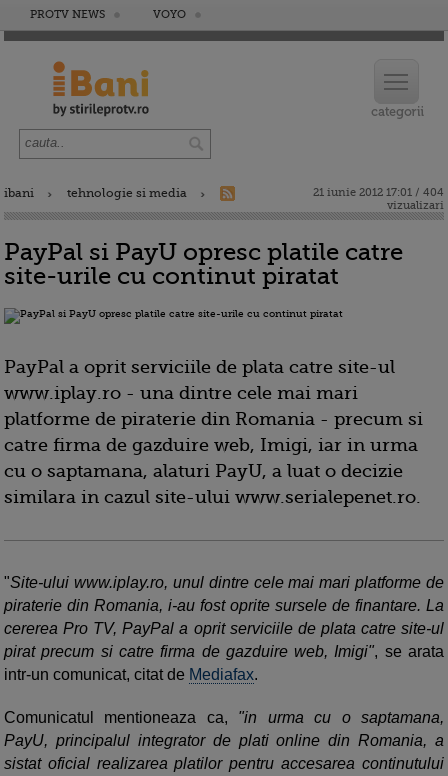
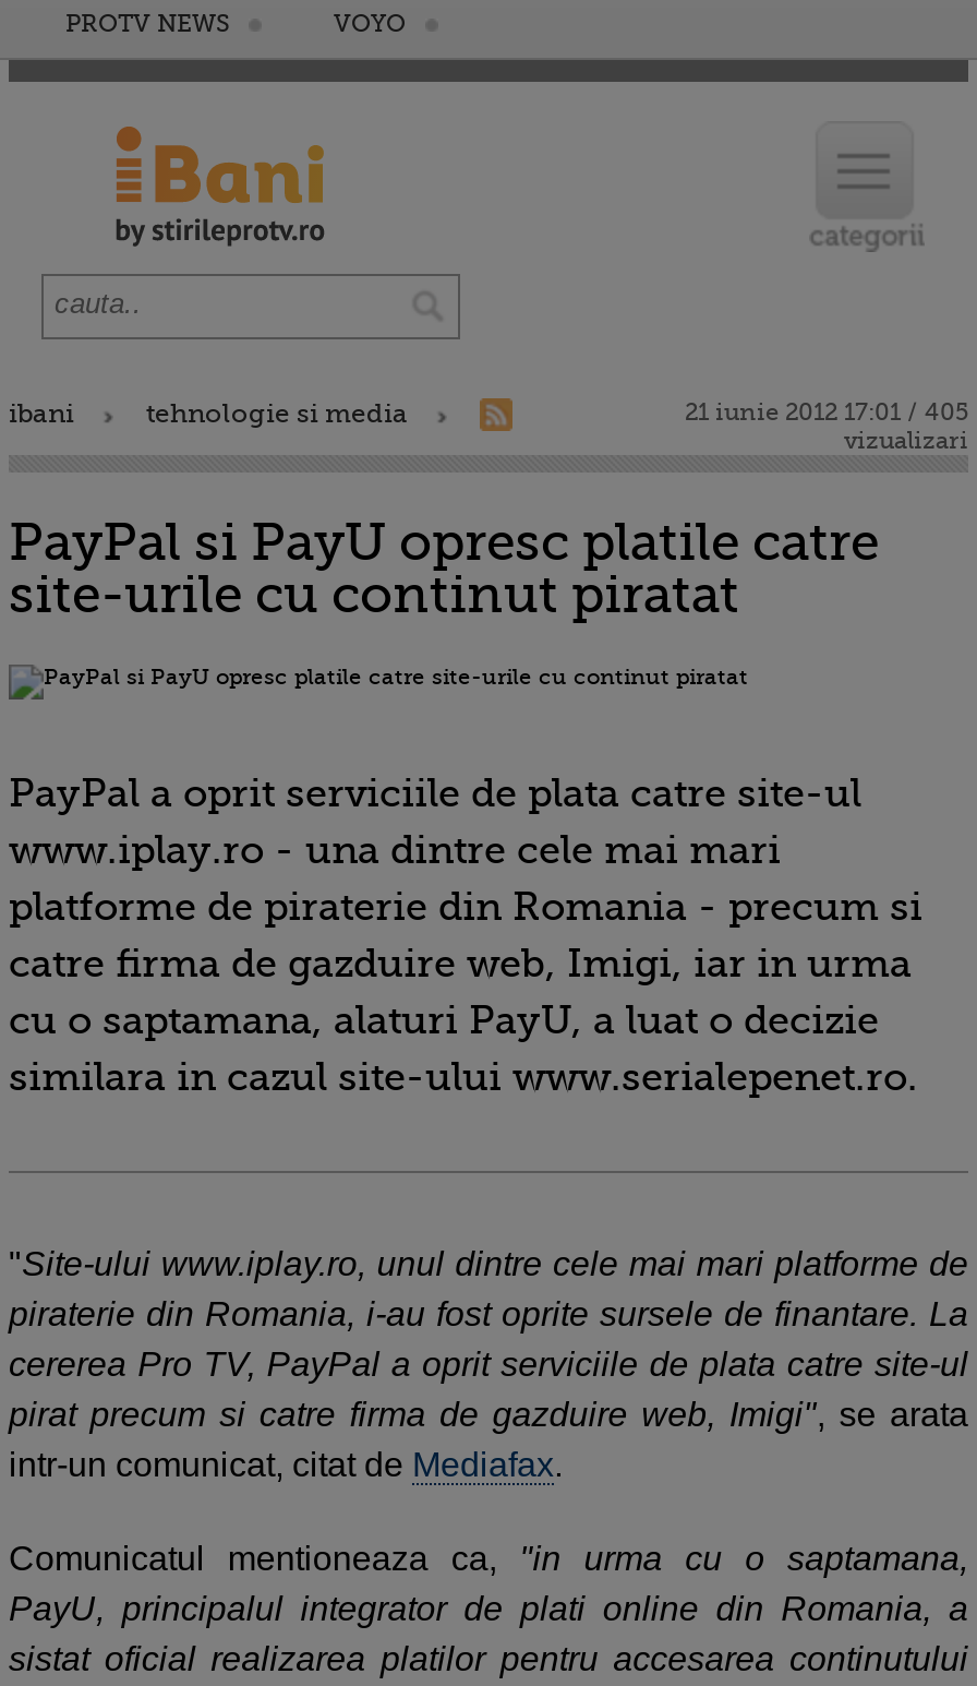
- 21 iunie 2012 17:01 / 404
+ 21 iunie 2012 17:01 / 405
